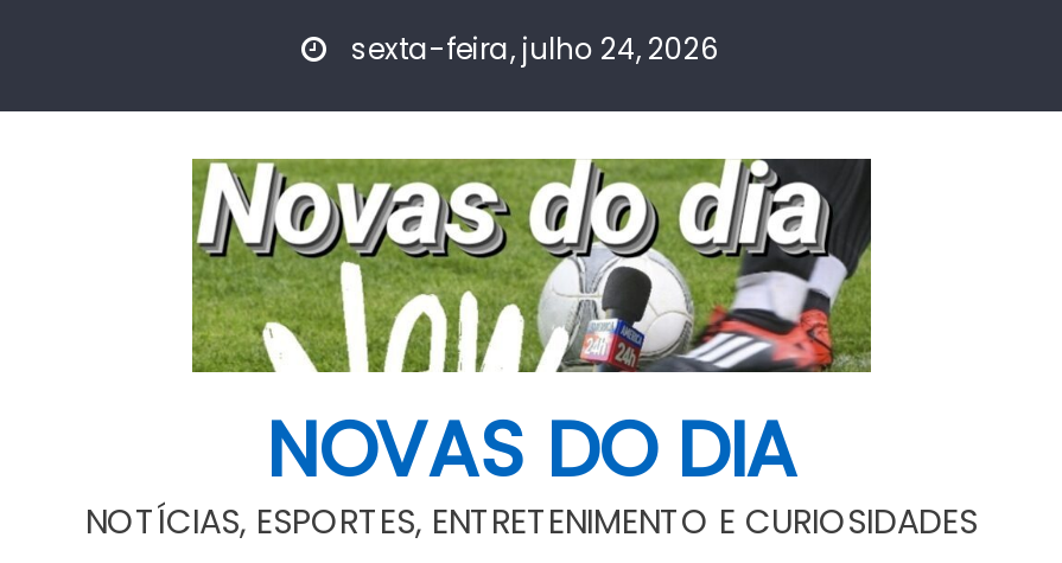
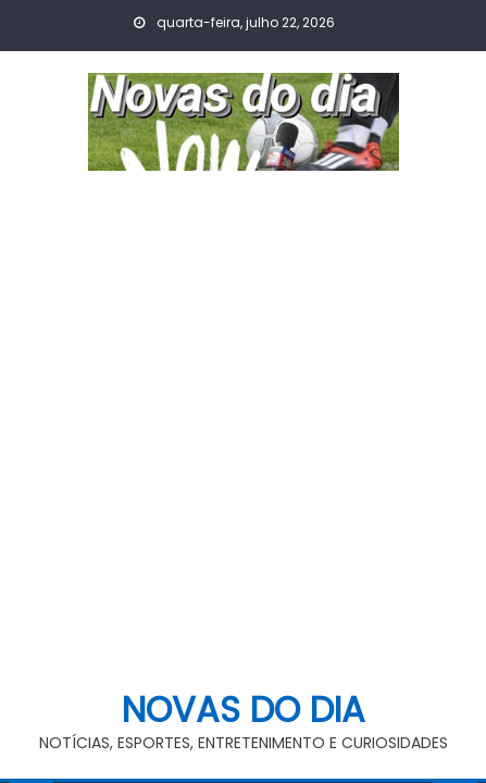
- sexta-feira, julho 24, 2026
+ quarta-feira, julho 22, 2026
